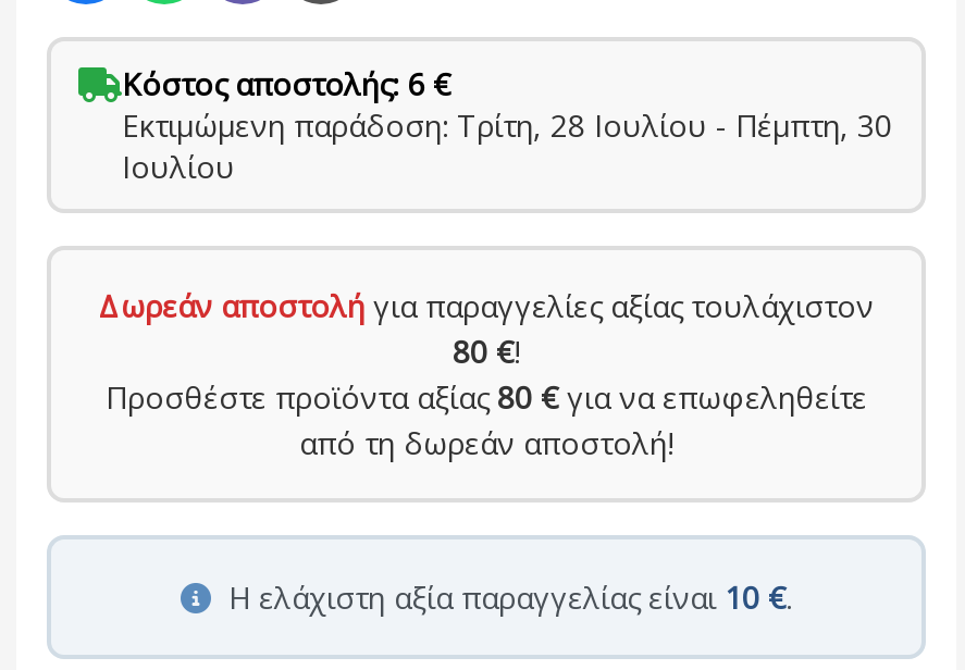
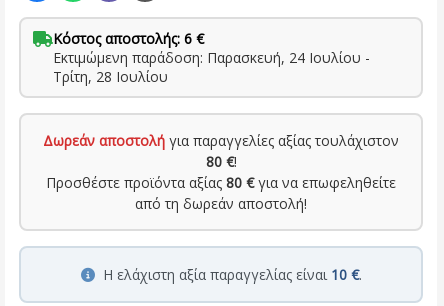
- Εκτιμώμενη παράδοση: Τρίτη, 28 Ιουλίου - Πέμπτη, 30
- Ιουλίου
+ Εκτιμώμενη παράδοση: Παρασκευή, 24 Ιουλίου -
+ Τρίτη, 28 Ιουλίου
